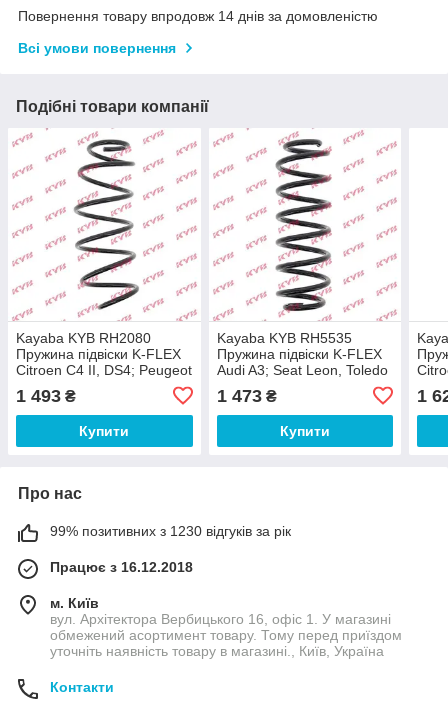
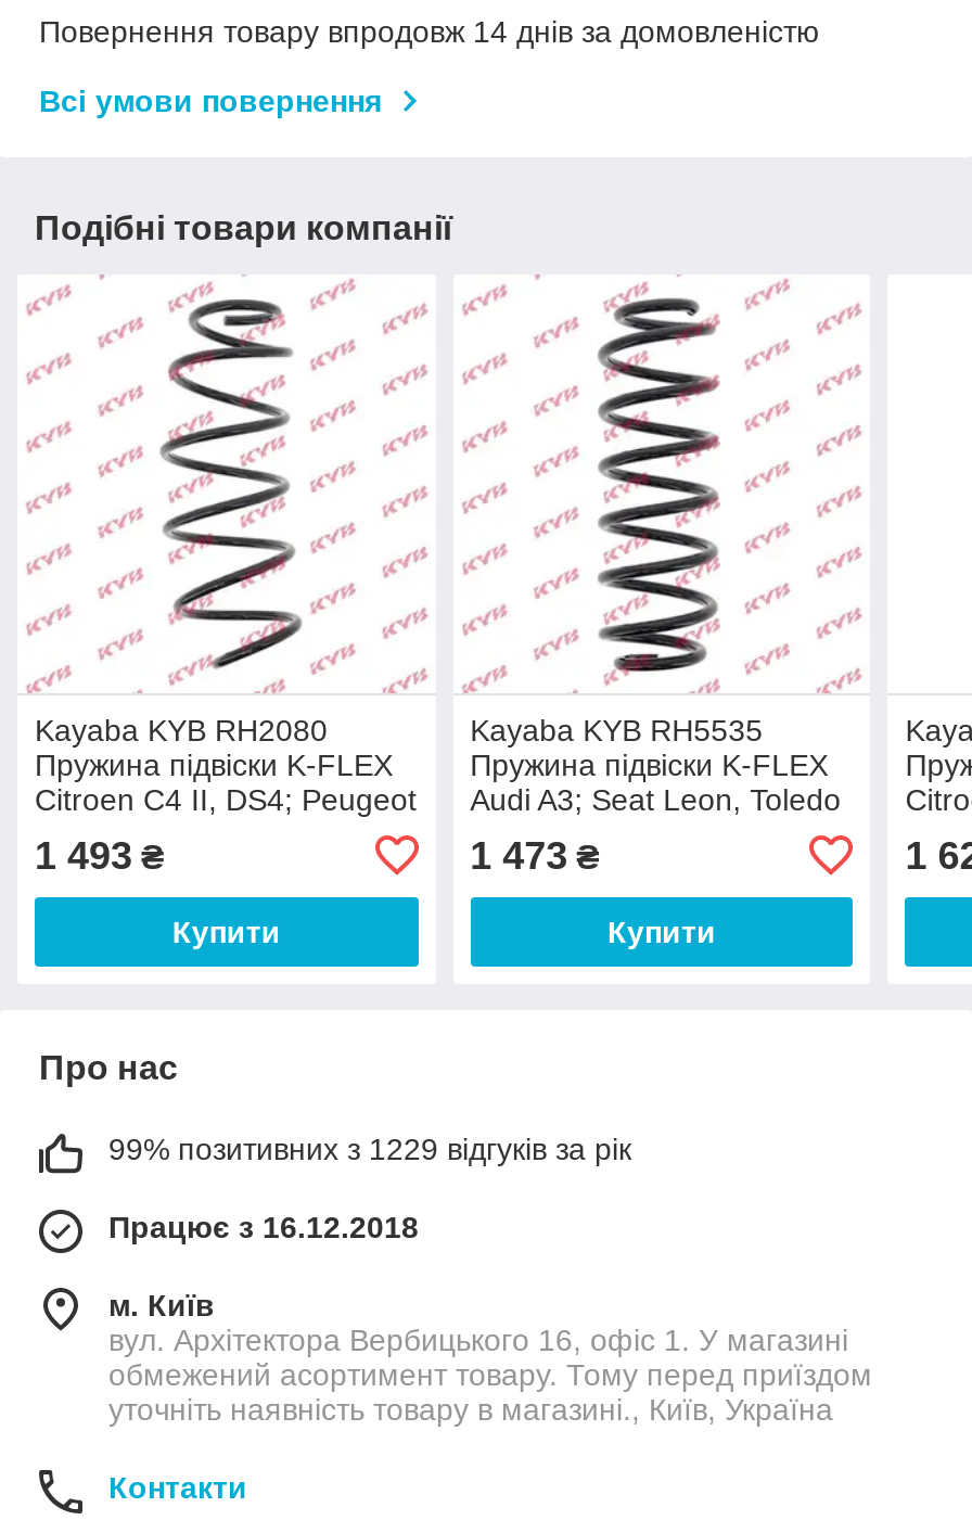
- 99% позитивних з 1230 відгуків за рік
+ 99% позитивних з 1229 відгуків за рік
